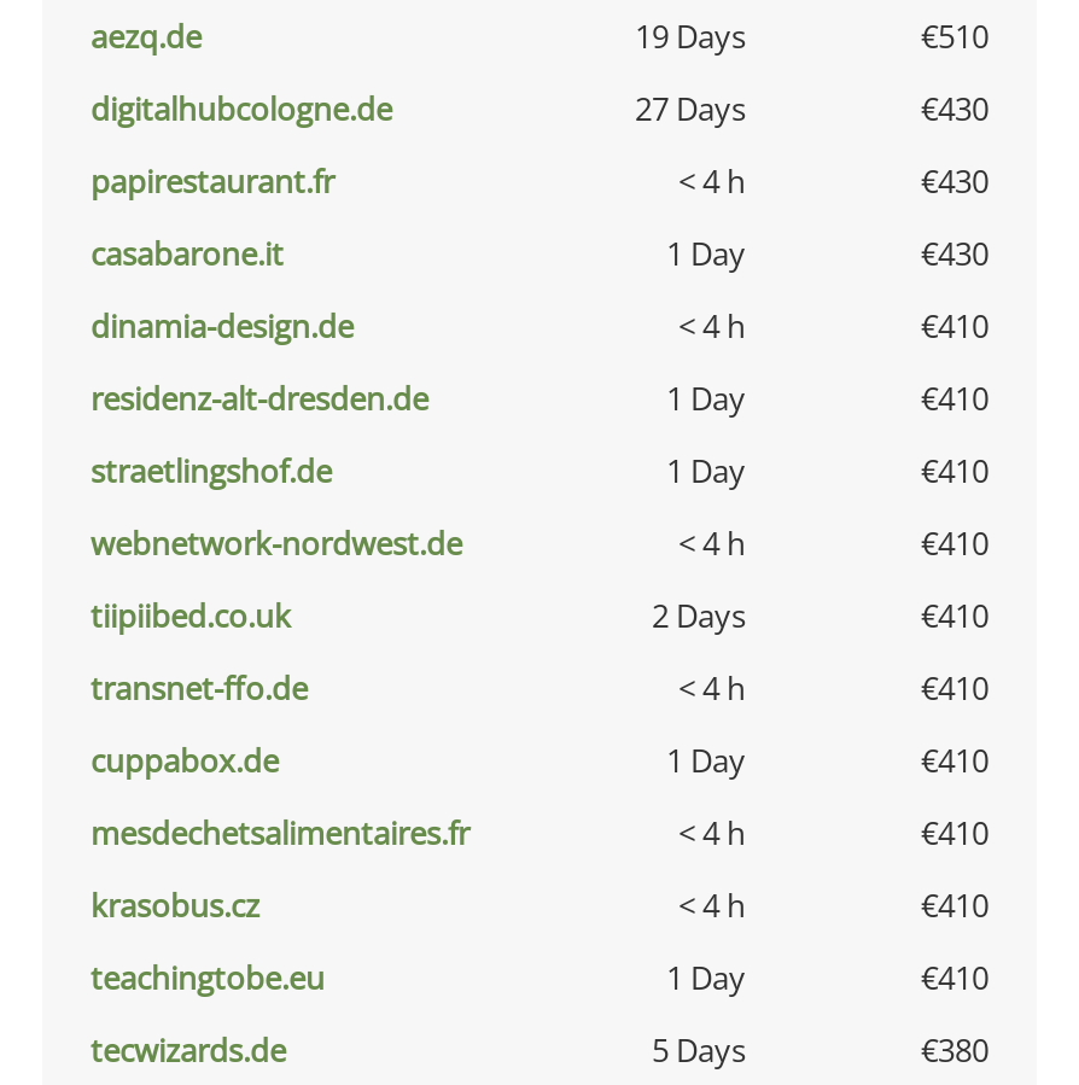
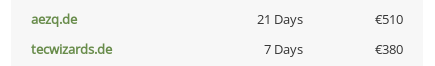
- 19 Days
+ 21 Days

- digitalhubcologne.de
- 27 Days
- €430
- papirestaurant.fr
- < 4 h
- €430
- casabarone.it
- 1 Day
- €430
- dinamia-design.de
- < 4 h
- €410
- residenz-alt-dresden.de
- 1 Day
- €410
- straetlingshof.de
- 1 Day
- €410
- webnetwork-nordwest.de
- < 4 h
- €410
- tiipiibed.co.uk
- 2 Days
- €410
- transnet-ffo.de
- < 4 h
- €410
- cuppabox.de
- 1 Day
- €410
- mesdechetsalimentaires.fr
- < 4 h
- €410
- krasobus.cz
- < 4 h
- €410
- teachingtobe.eu
- 1 Day
- €410

- 5 Days
+ 7 Days
